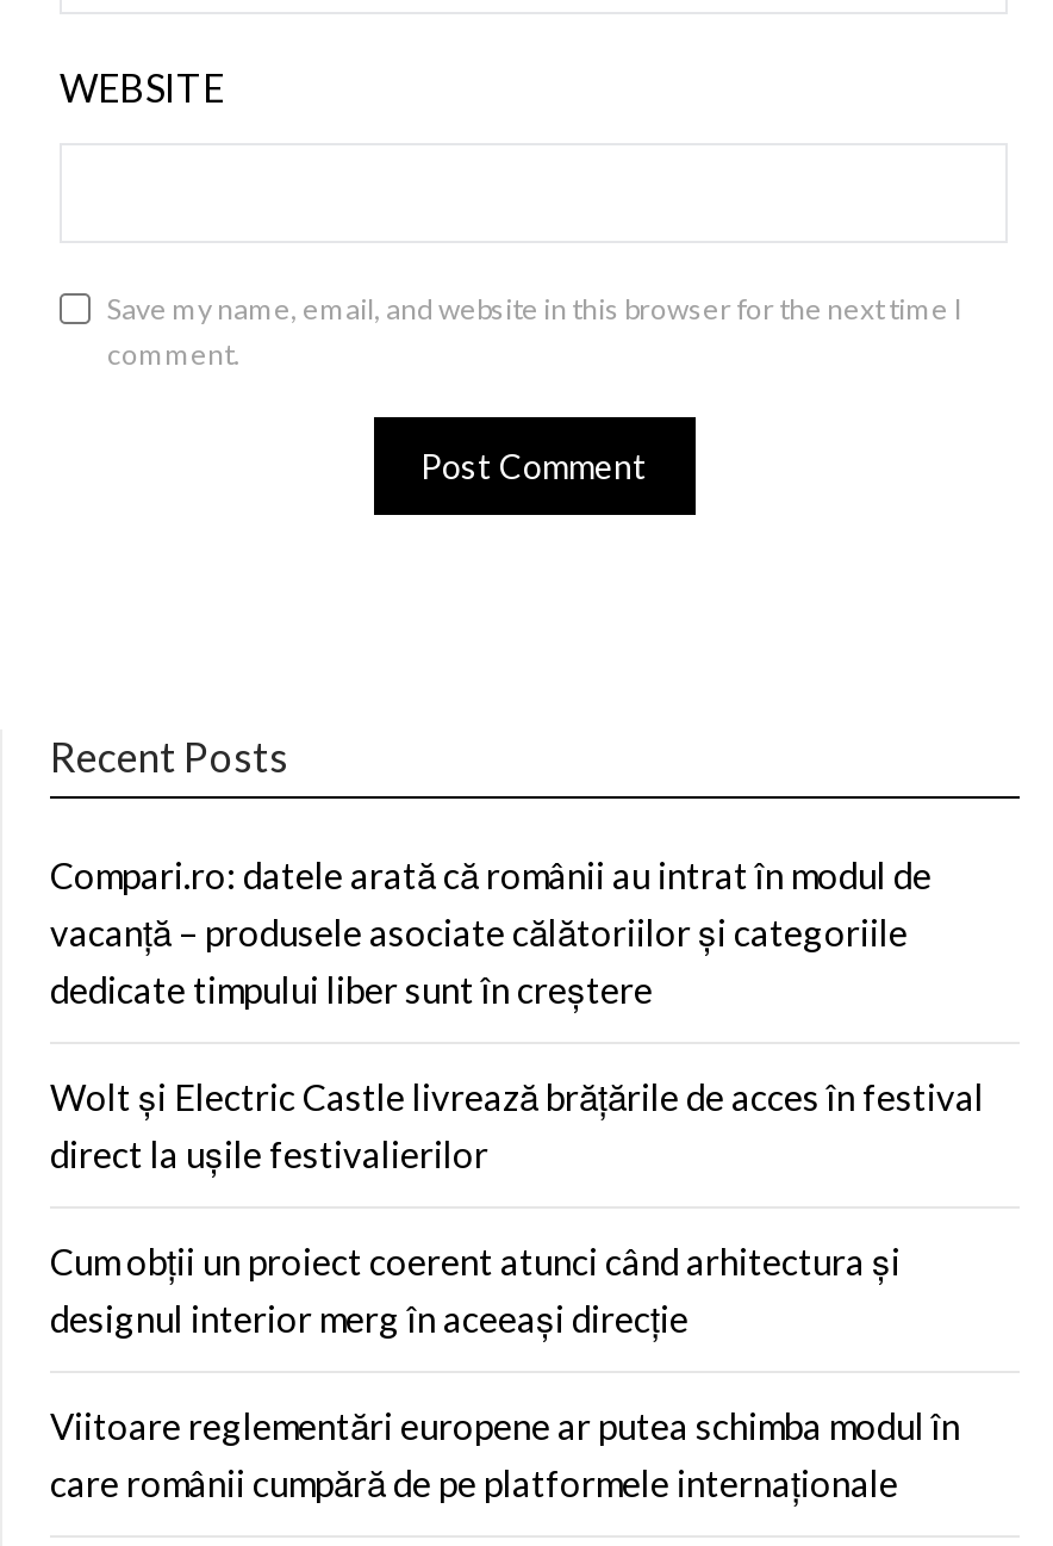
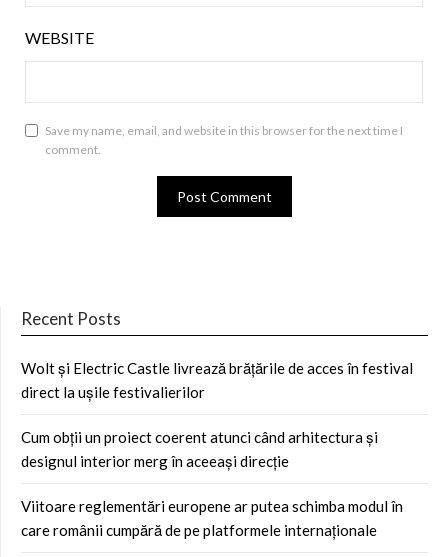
- Compari.ro: datele arată că românii au intrat în modul de
- vacanță – produsele asociate călătoriilor și categoriile
- dedicate timpului liber sunt în creștere
